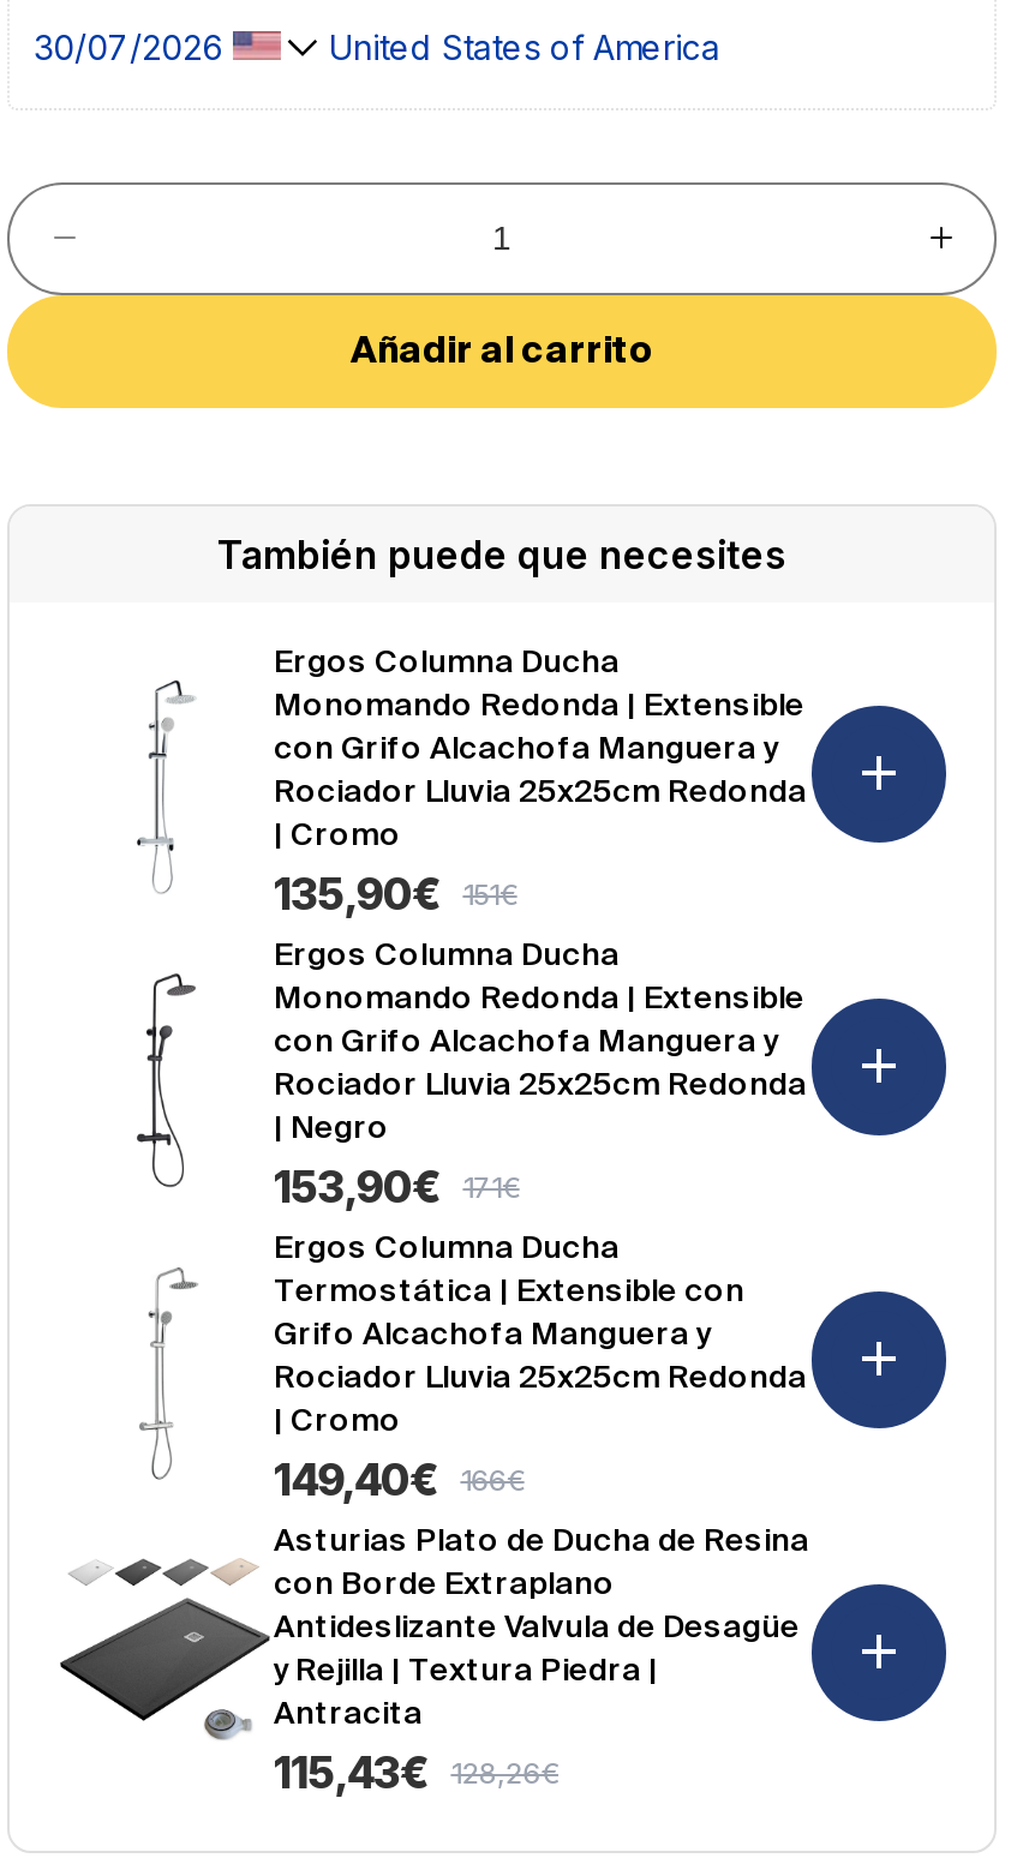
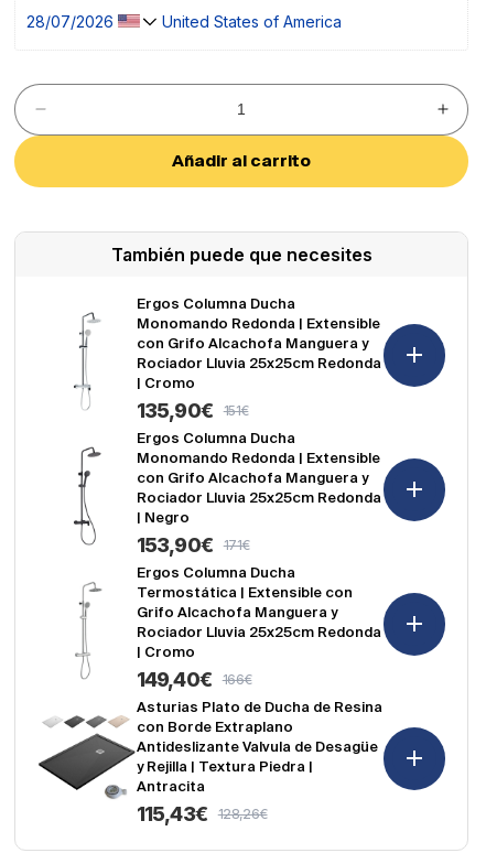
- 30/07/2026
+ 28/07/2026
